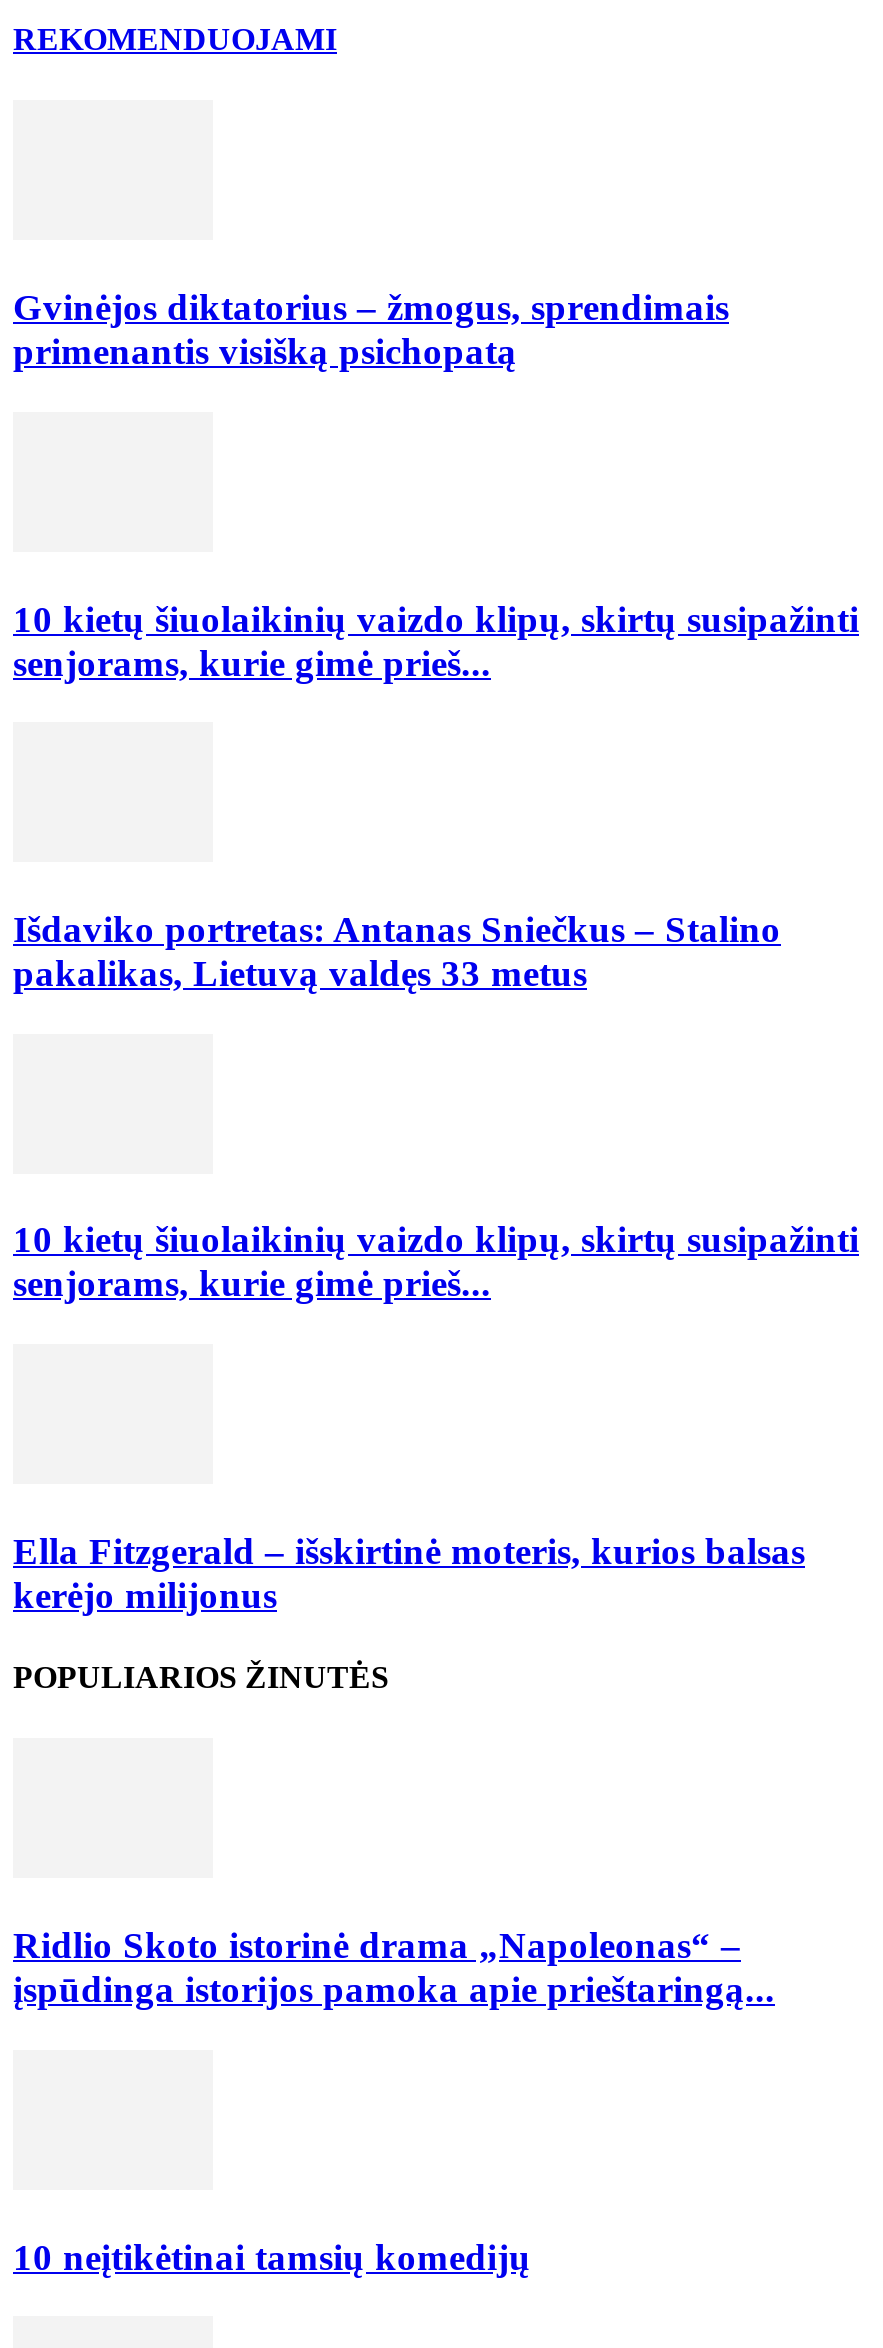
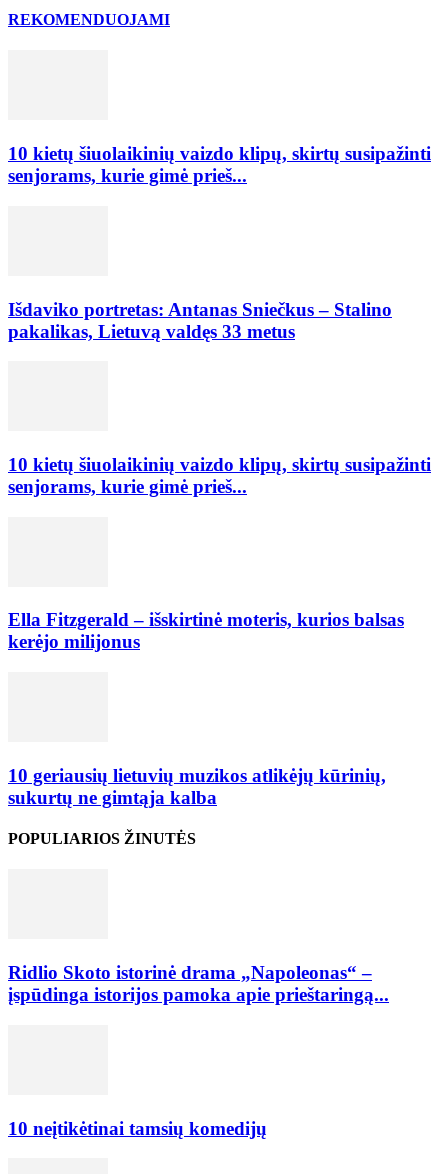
- Gvinėjos diktatorius – žmogus, sprendimais
- primenantis visišką psichopatą

moved up: 10 kietų šiuolaikinių vaizdo klipų, skirtų susipažinti | senjorams, kurie gimė prieš... | Išdaviko portretas: Antanas Sniečkus – Stalino | pakalikas, Lietuvą valdęs 33 metus | 10 kietų šiuolaikinių vaizdo klipų, skirtų susipažinti | senjorams, kurie gimė prieš... | Ella Fitzgerald – išskirtinė moteris, kurios balsas | kerėjo milijonus

+ 10 geriausių lietuvių muzikos atlikėjų kūrinių,
+ sukurtų ne gimtąja kalba
